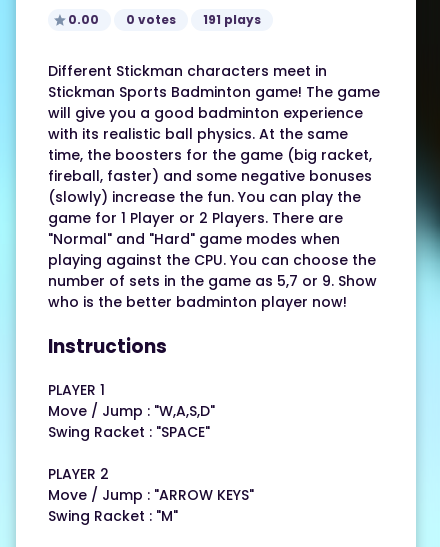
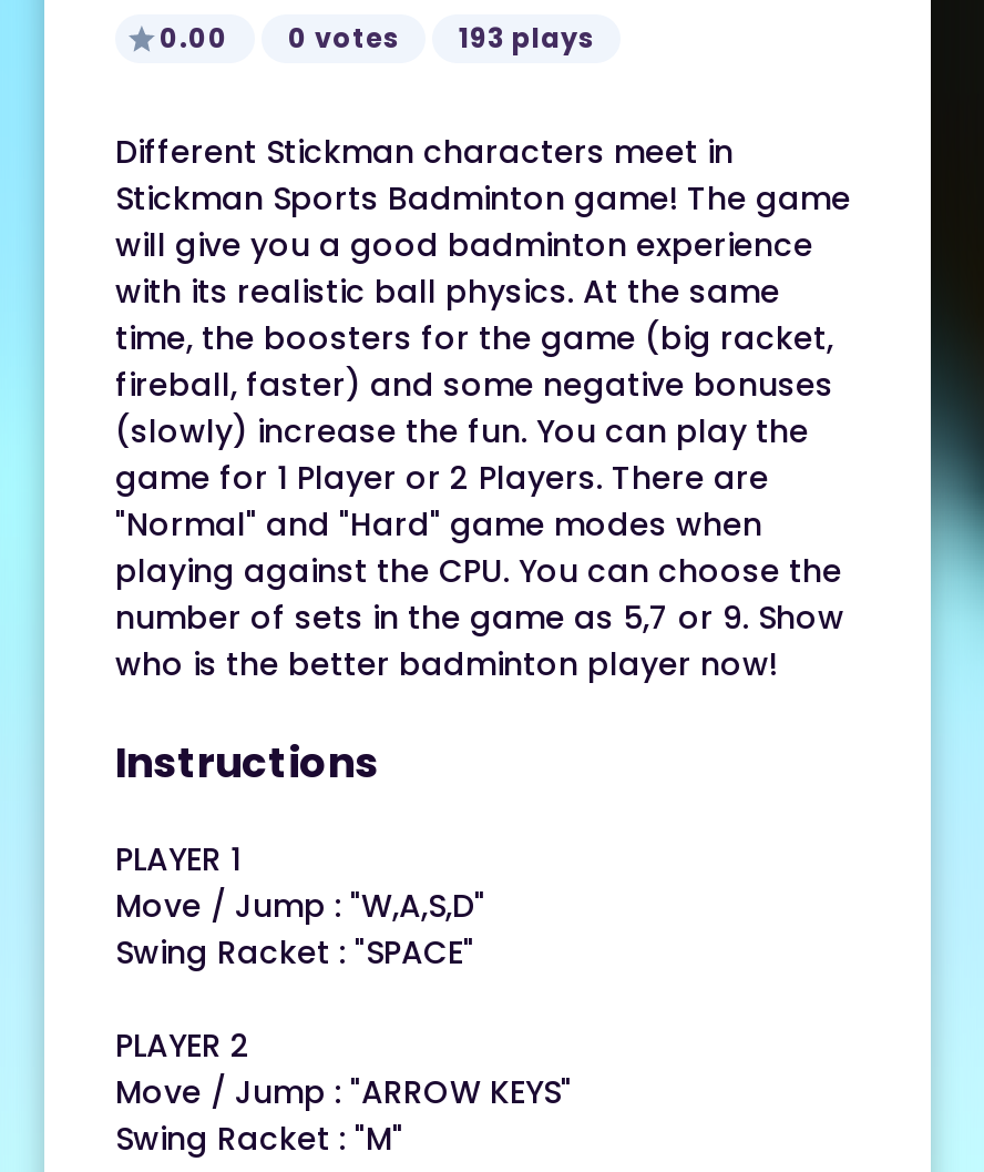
- 0.00 0 votes 191 plays
+ 0.00 0 votes 193 plays
